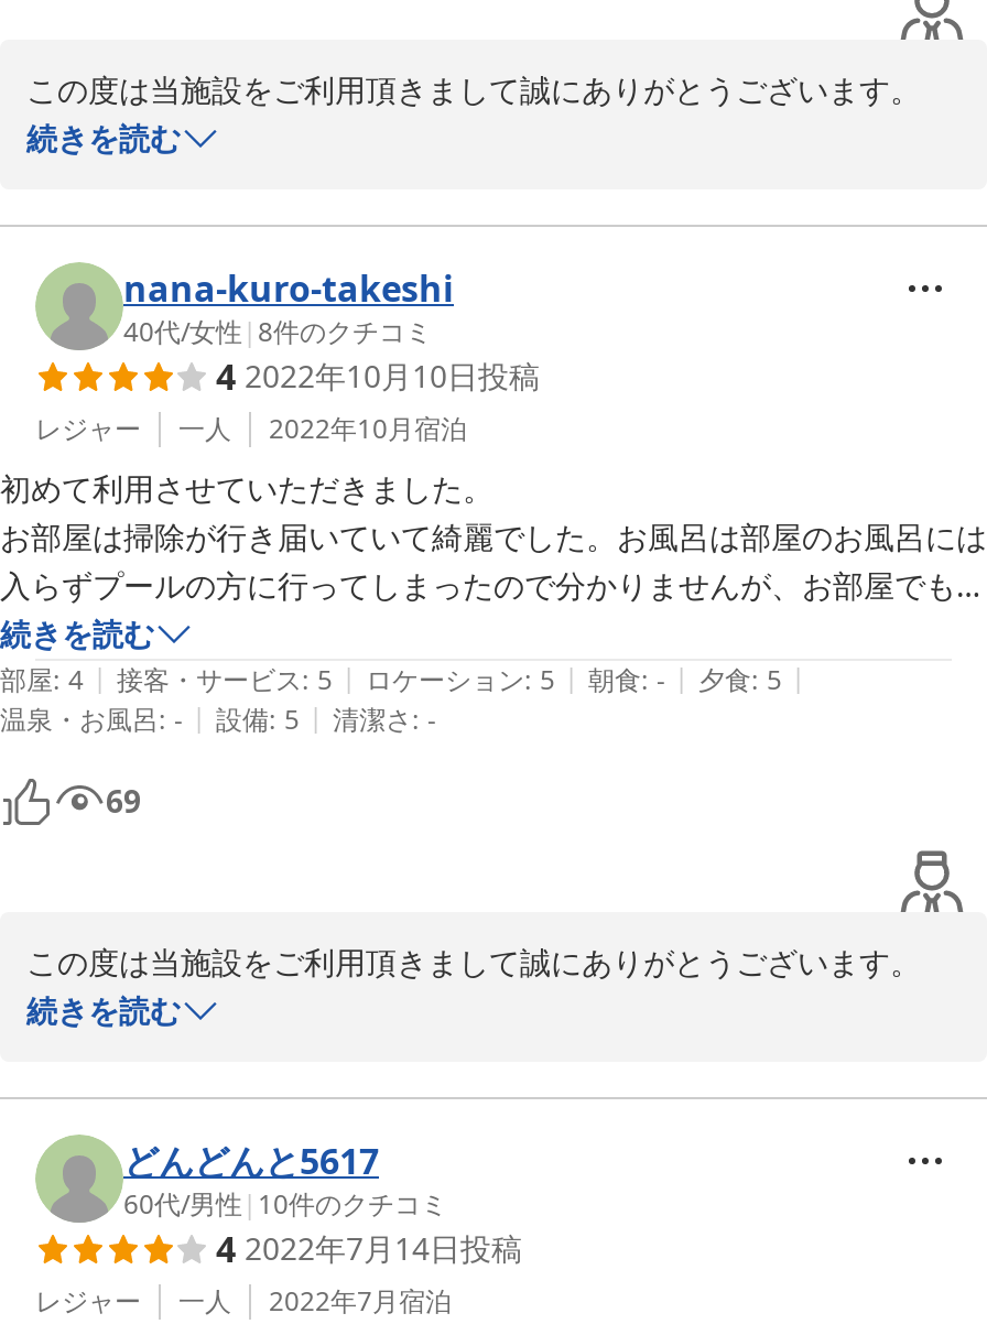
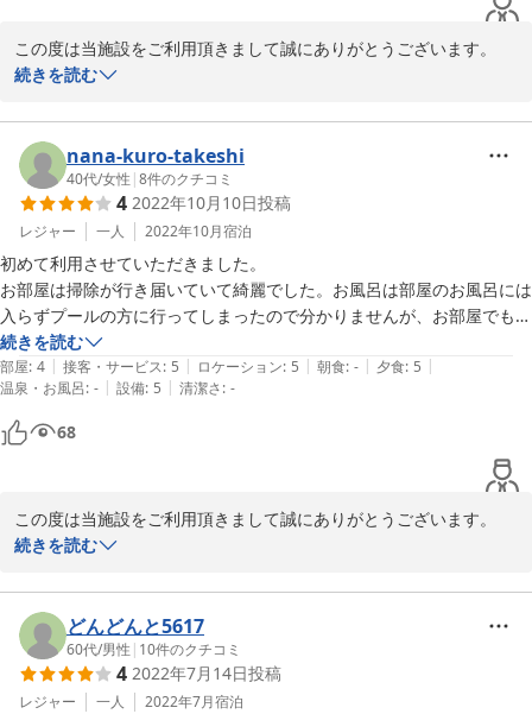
- 69
+ 68
